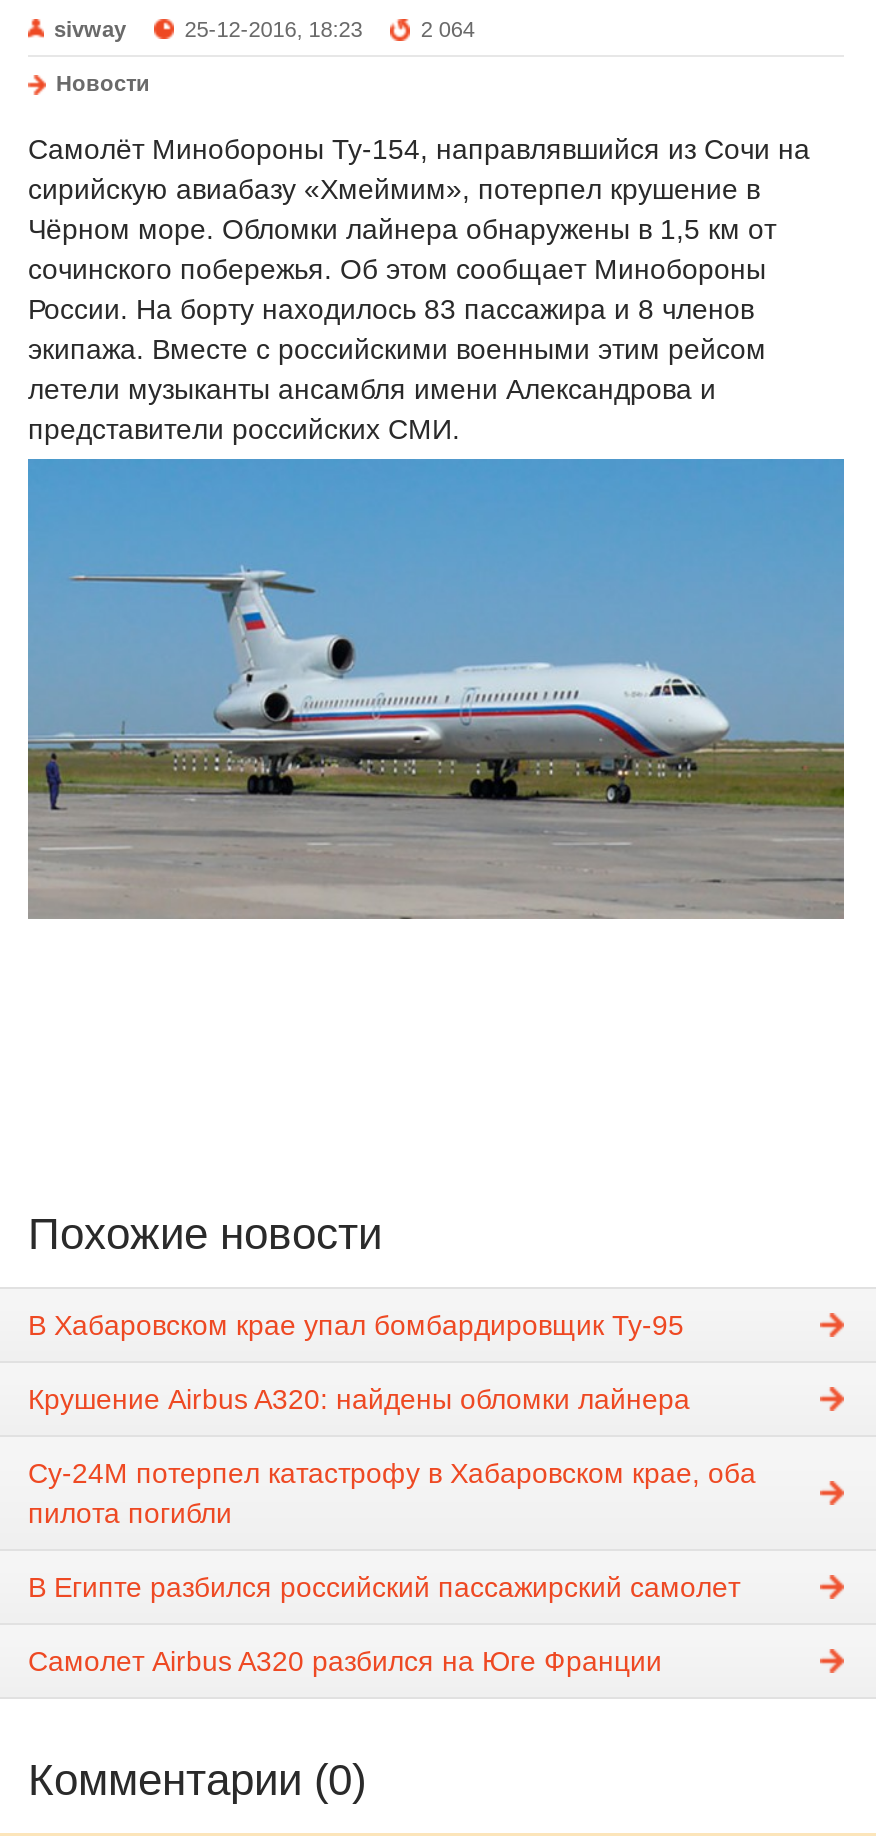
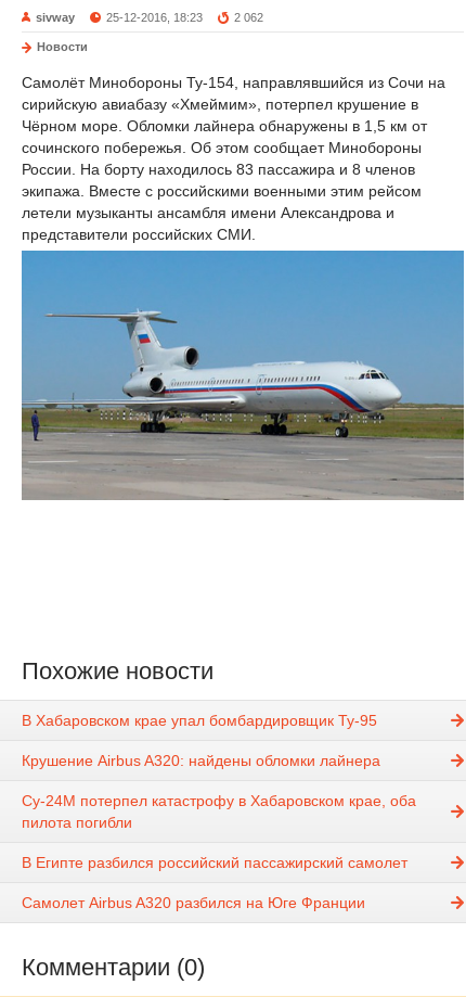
- 2 064
+ 2 062
